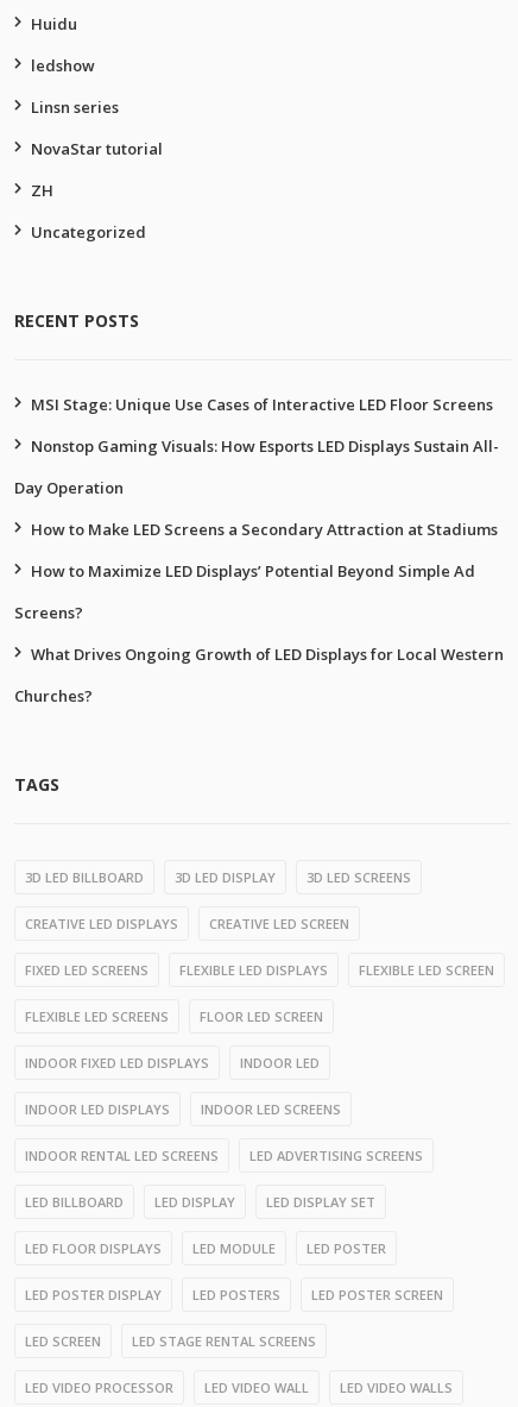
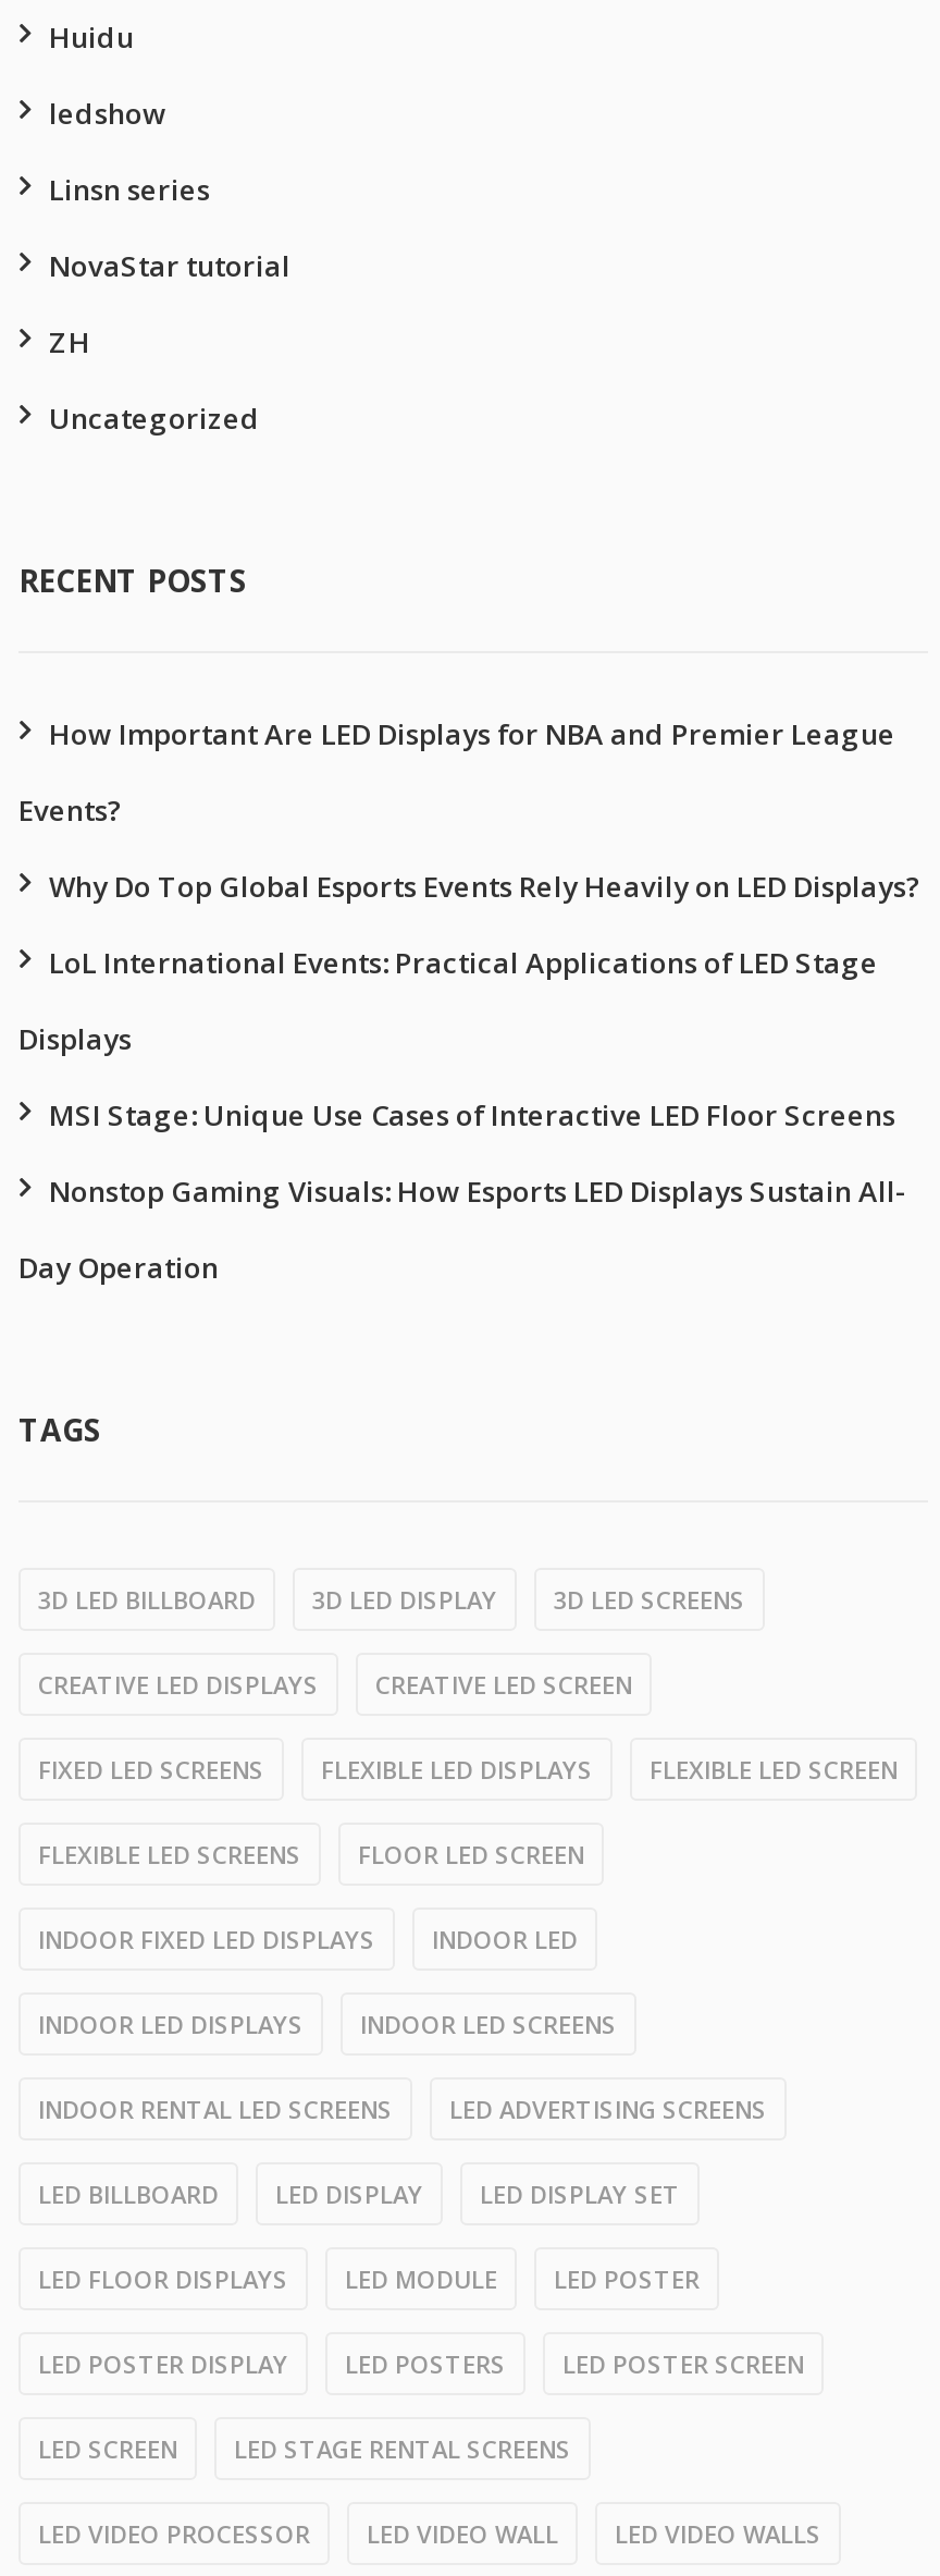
+ How Important Are LED Displays for NBA and Premier League
+ Events?
+ Why Do Top Global Esports Events Rely Heavily on LED Displays?
+ LoL International Events: Practical Applications of LED Stage
+ Displays

moved down: MSI Stage: Unique Use Cases of Interactive LED Floor Screens | Nonstop Gaming Visuals: How Esports LED Displays Sustain All- | Day Operation

- How to Make LED Screens a Secondary Attraction at Stadiums
- How to Maximize LED Displays’ Potential Beyond Simple Ad
- Screens?
- What Drives Ongoing Growth of LED Displays for Local Western
- Churches?
